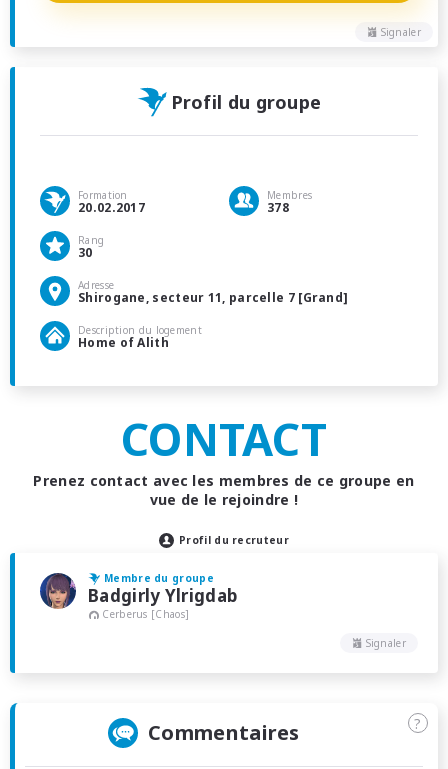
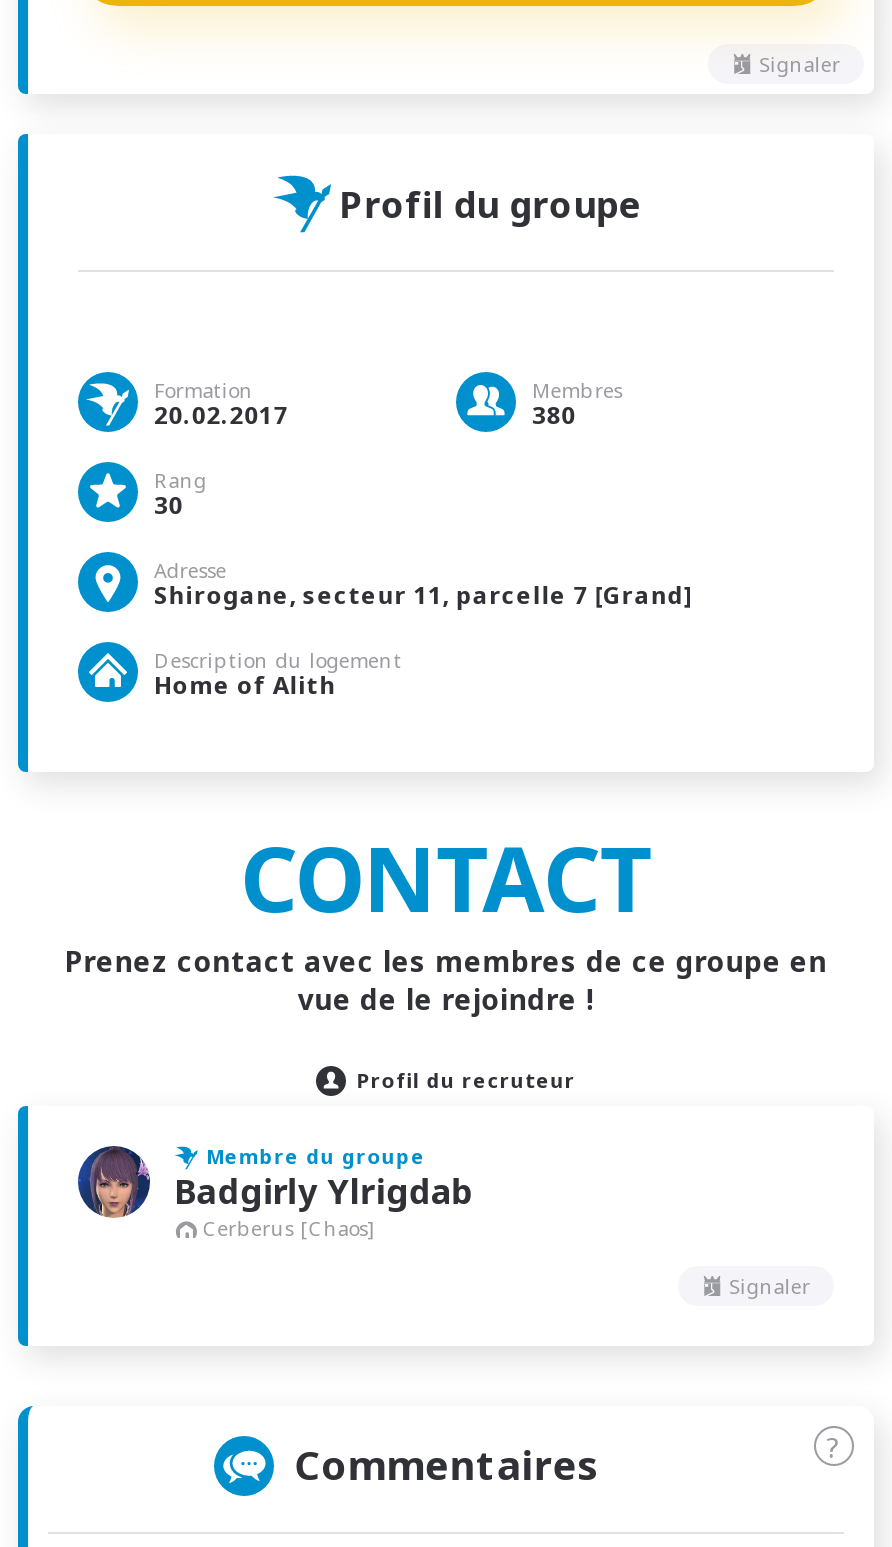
- 378
+ 380
